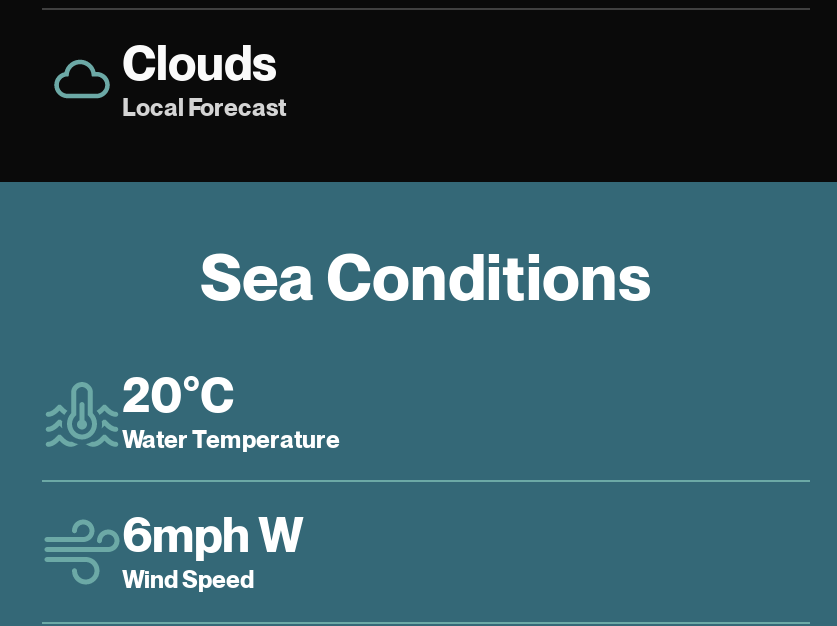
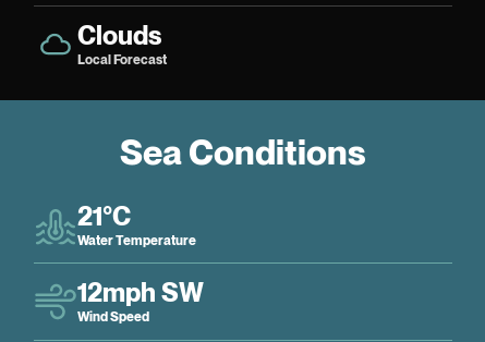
- 20°C
+ 21°C

- 6mph W
+ 12mph SW
